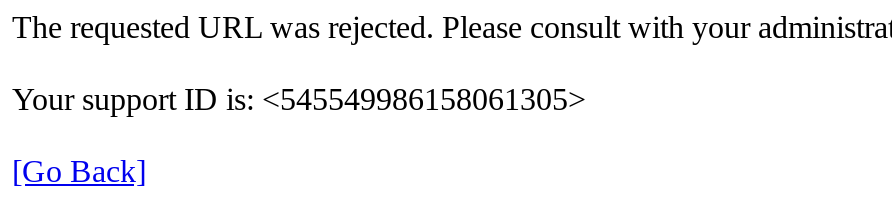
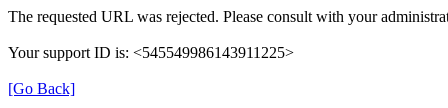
- Your support ID is: <545549986158061305>
+ Your support ID is: <545549986143911225>
